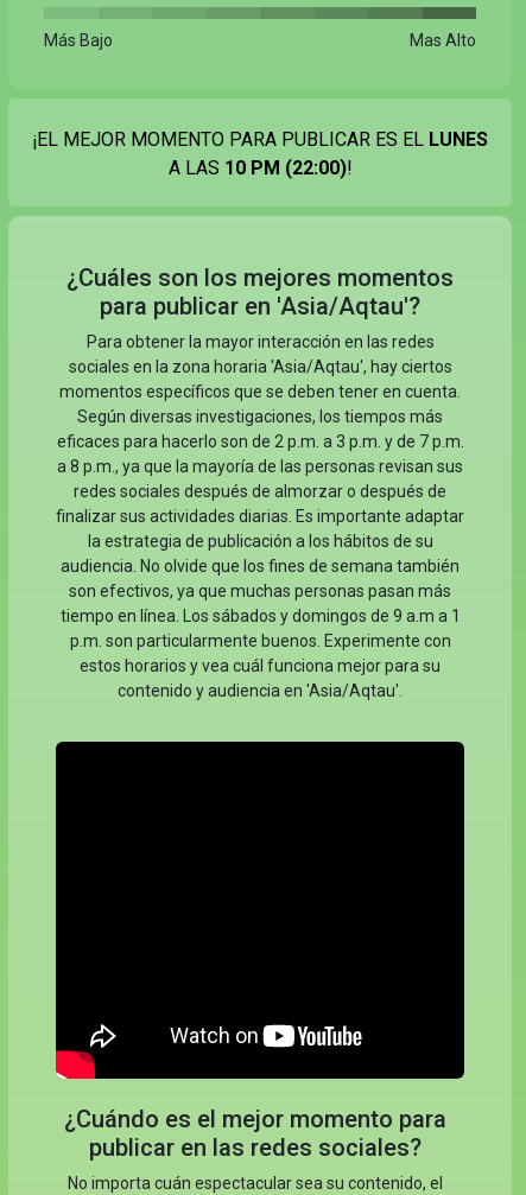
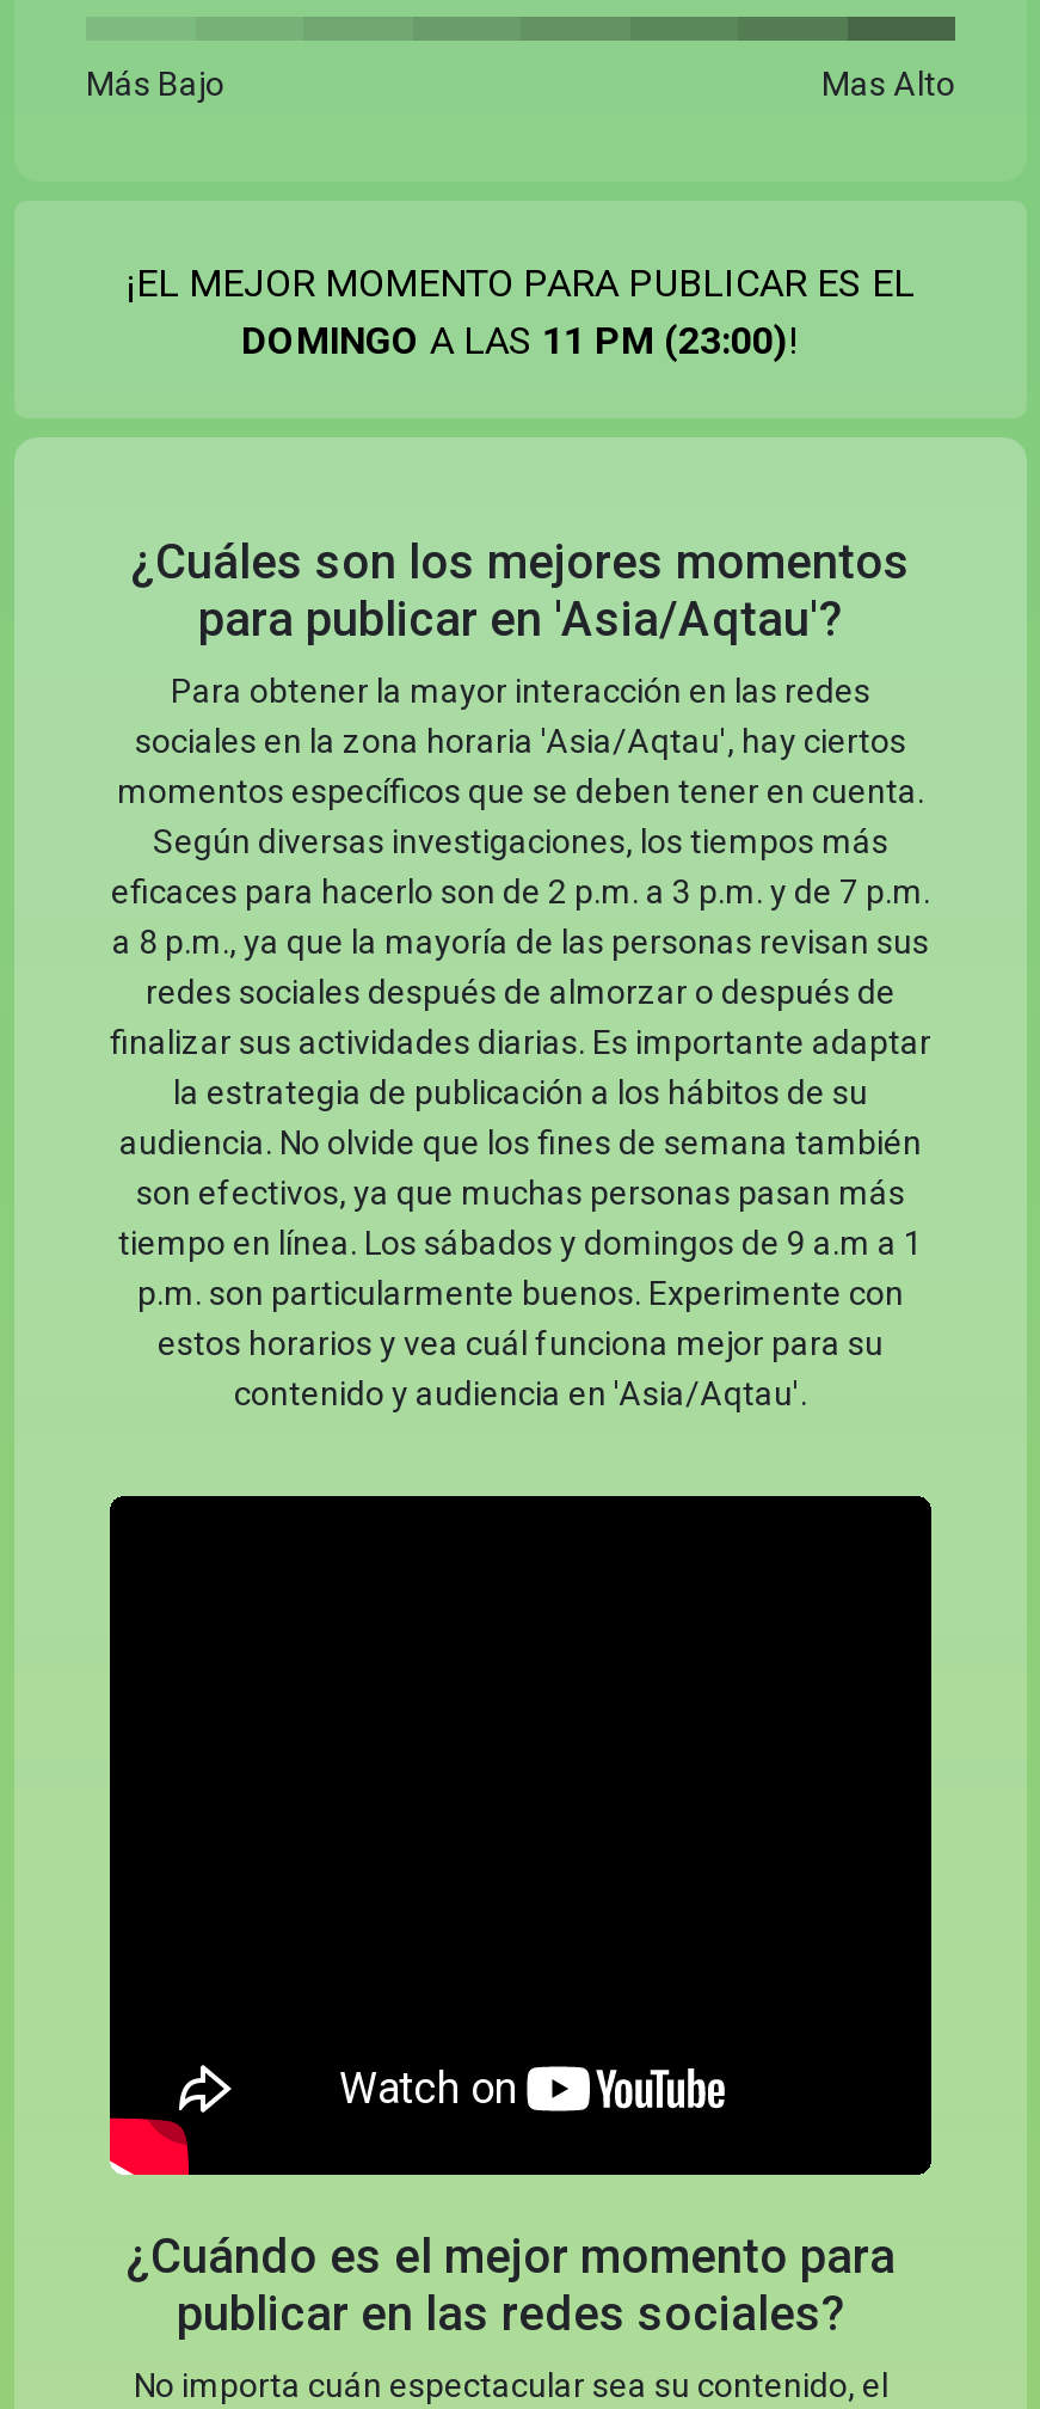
- ¡EL MEJOR MOMENTO PARA PUBLICAR ES EL LUNES
- A LAS 10 PM (22:00)!
+ ¡EL MEJOR MOMENTO PARA PUBLICAR ES EL
+ DOMINGO A LAS 11 PM (23:00)!
